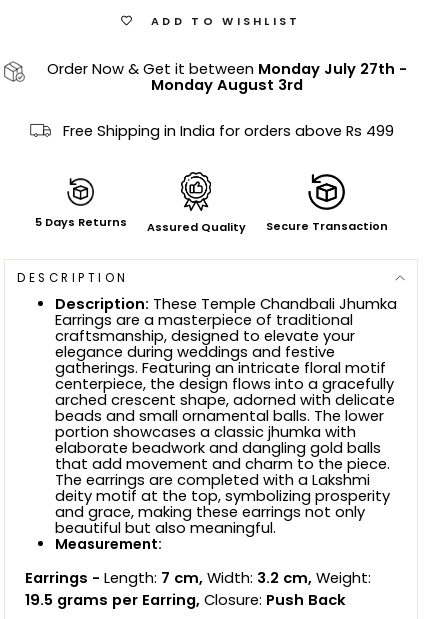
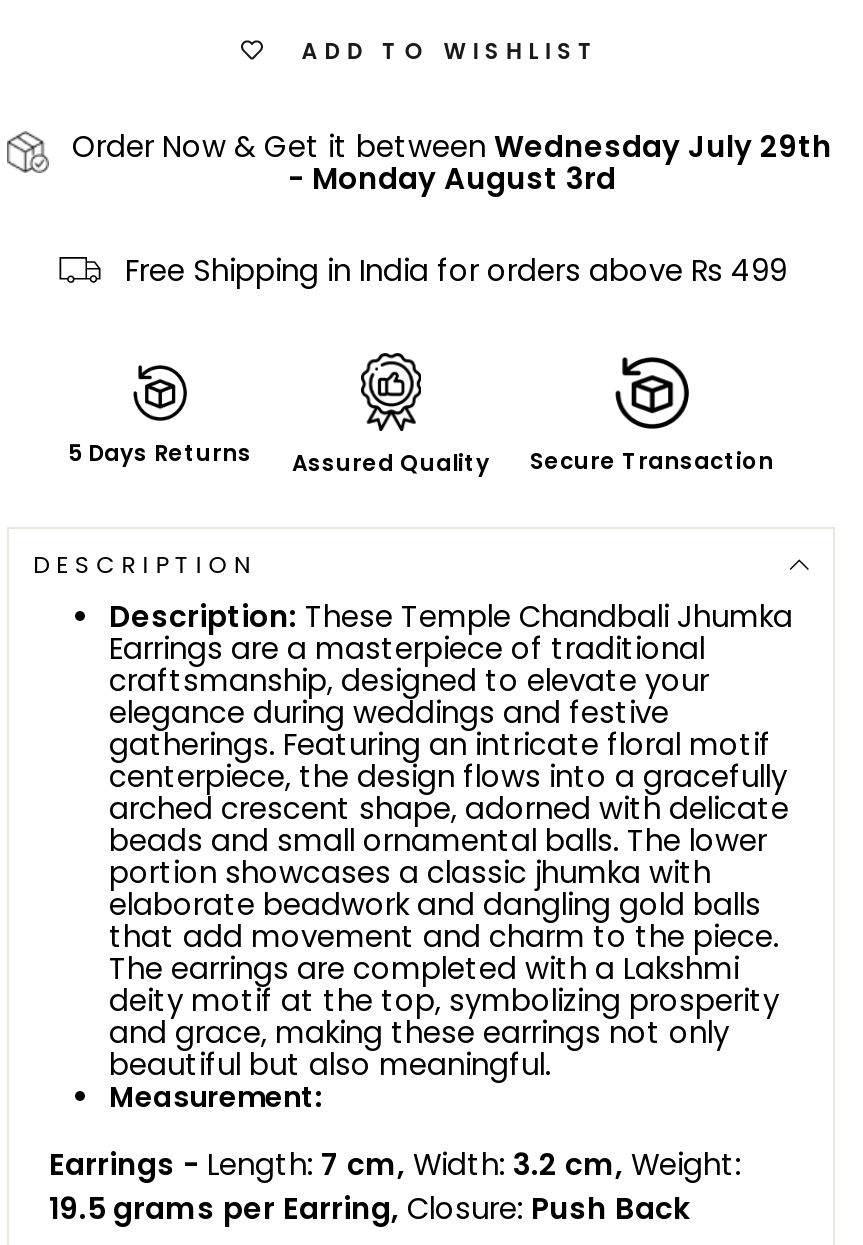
- Order Now & Get it between Monday July 27th -
- Monday August 3rd
+ Order Now & Get it between Wednesday July 29th
+ - Monday August 3rd
